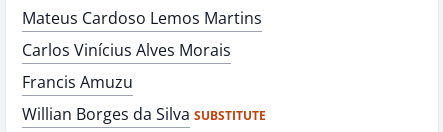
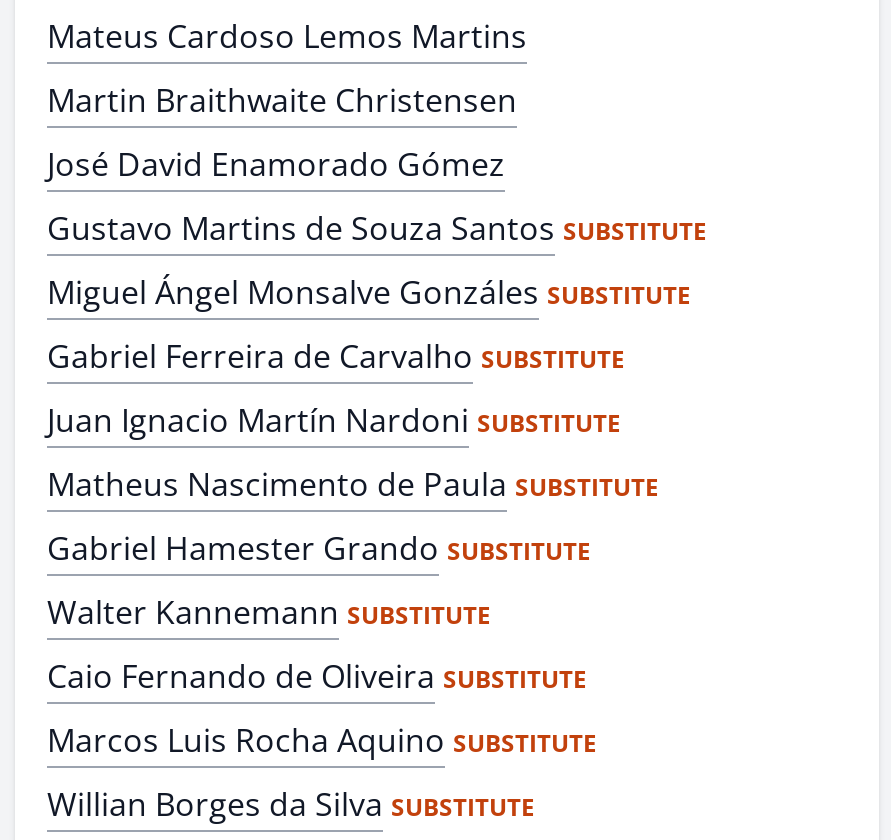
- Carlos Vinícius Alves Morais
- Francis Amuzu
+ Martin Braithwaite Christensen
+ José David Enamorado Gómez
+ Gustavo Martins de Souza Santos SUBSTITUTE
+ Miguel Ángel Monsalve Gonzáles SUBSTITUTE
+ Gabriel Ferreira de Carvalho SUBSTITUTE
+ Juan Ignacio Martín Nardoni SUBSTITUTE
+ Matheus Nascimento de Paula SUBSTITUTE
+ Gabriel Hamester Grando SUBSTITUTE
+ Walter Kannemann SUBSTITUTE
+ Caio Fernando de Oliveira SUBSTITUTE
+ Marcos Luis Rocha Aquino SUBSTITUTE
